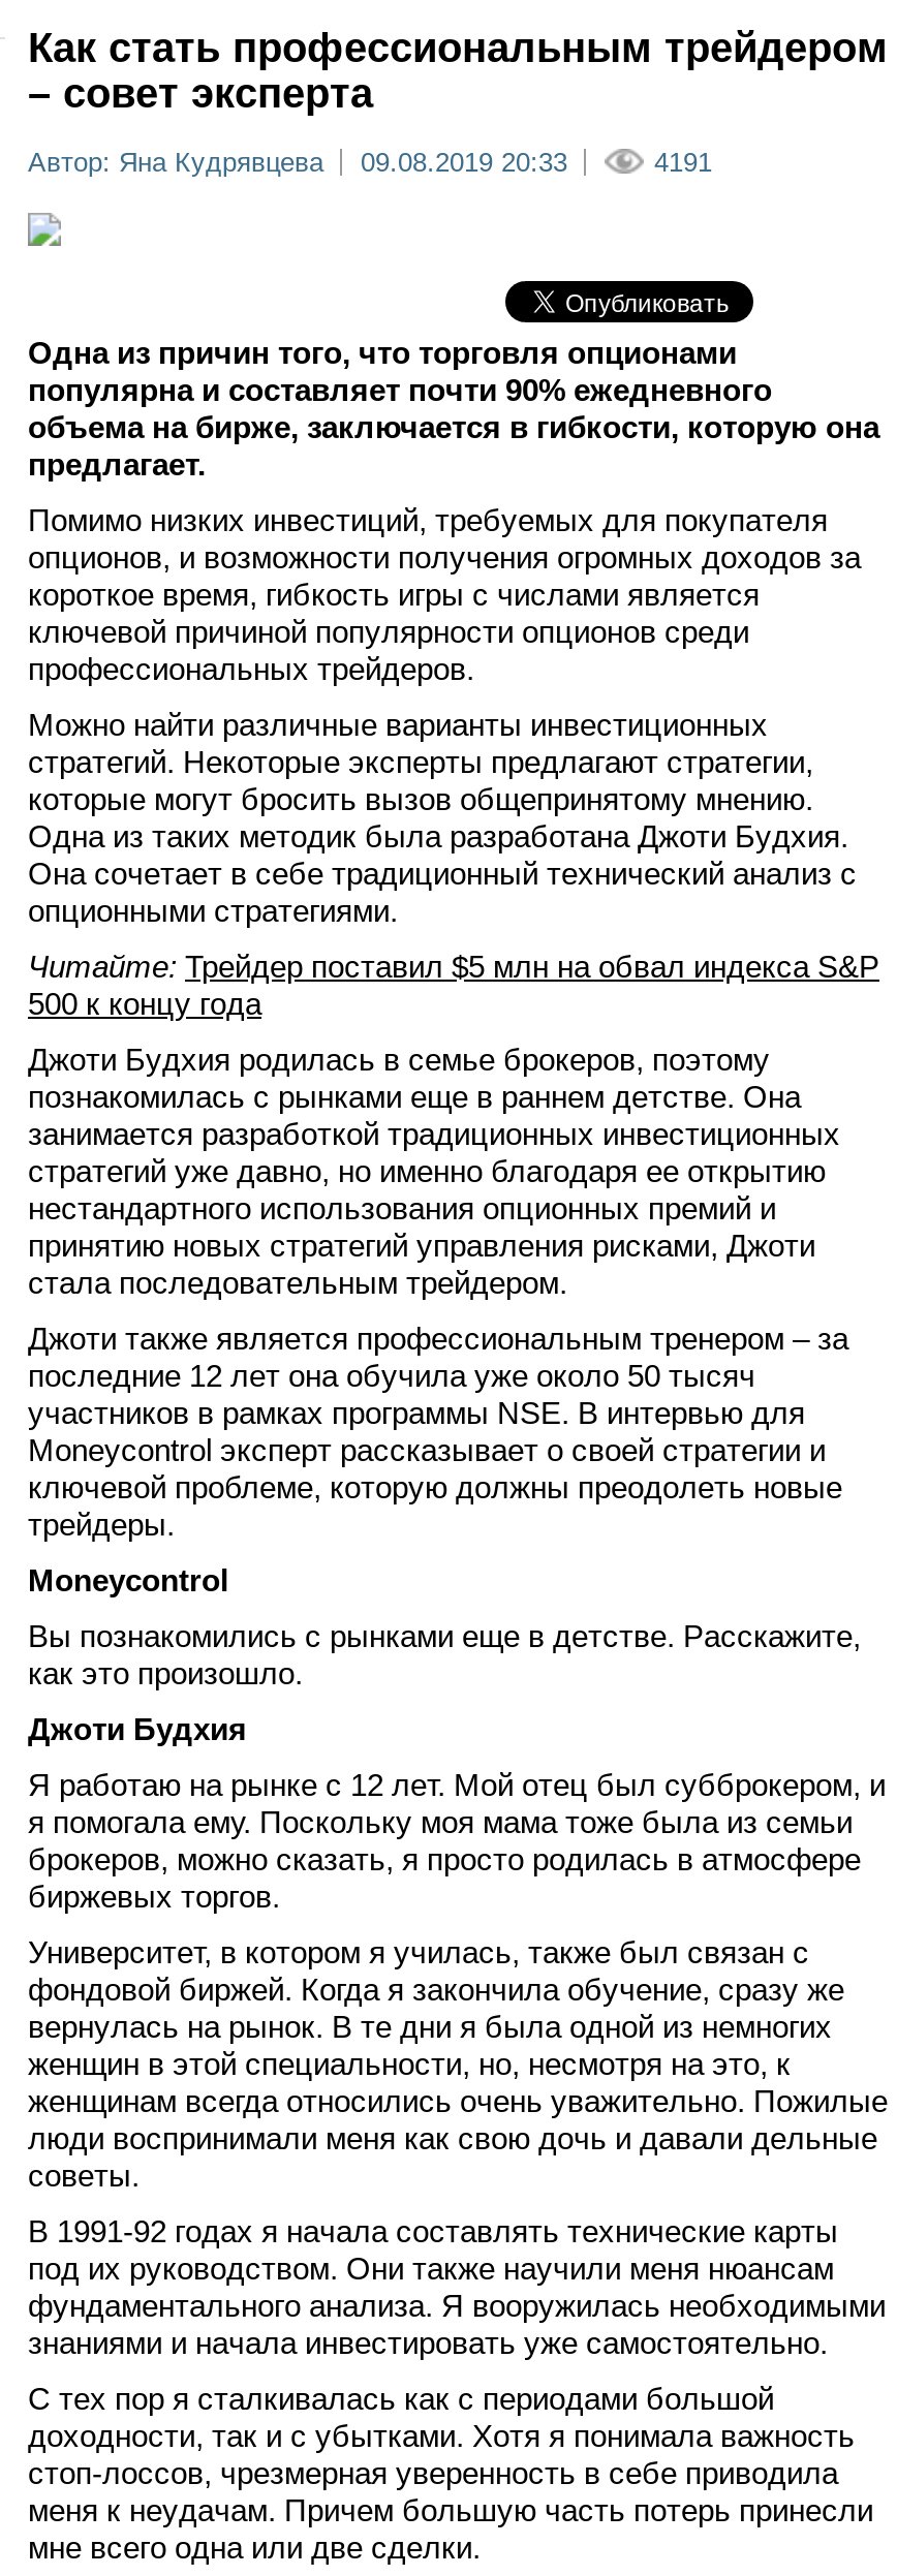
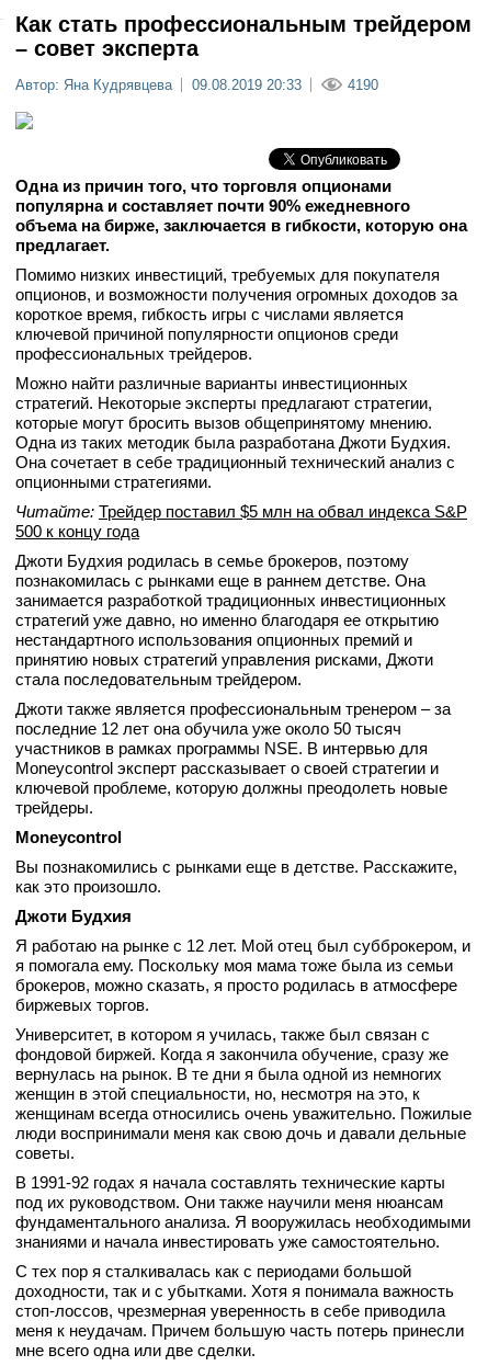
- 4191
+ 4190
